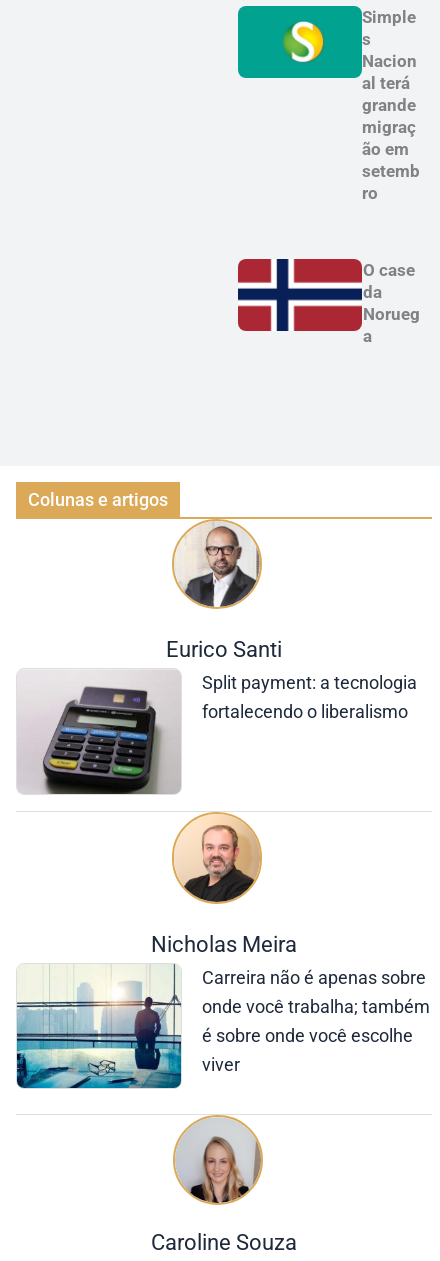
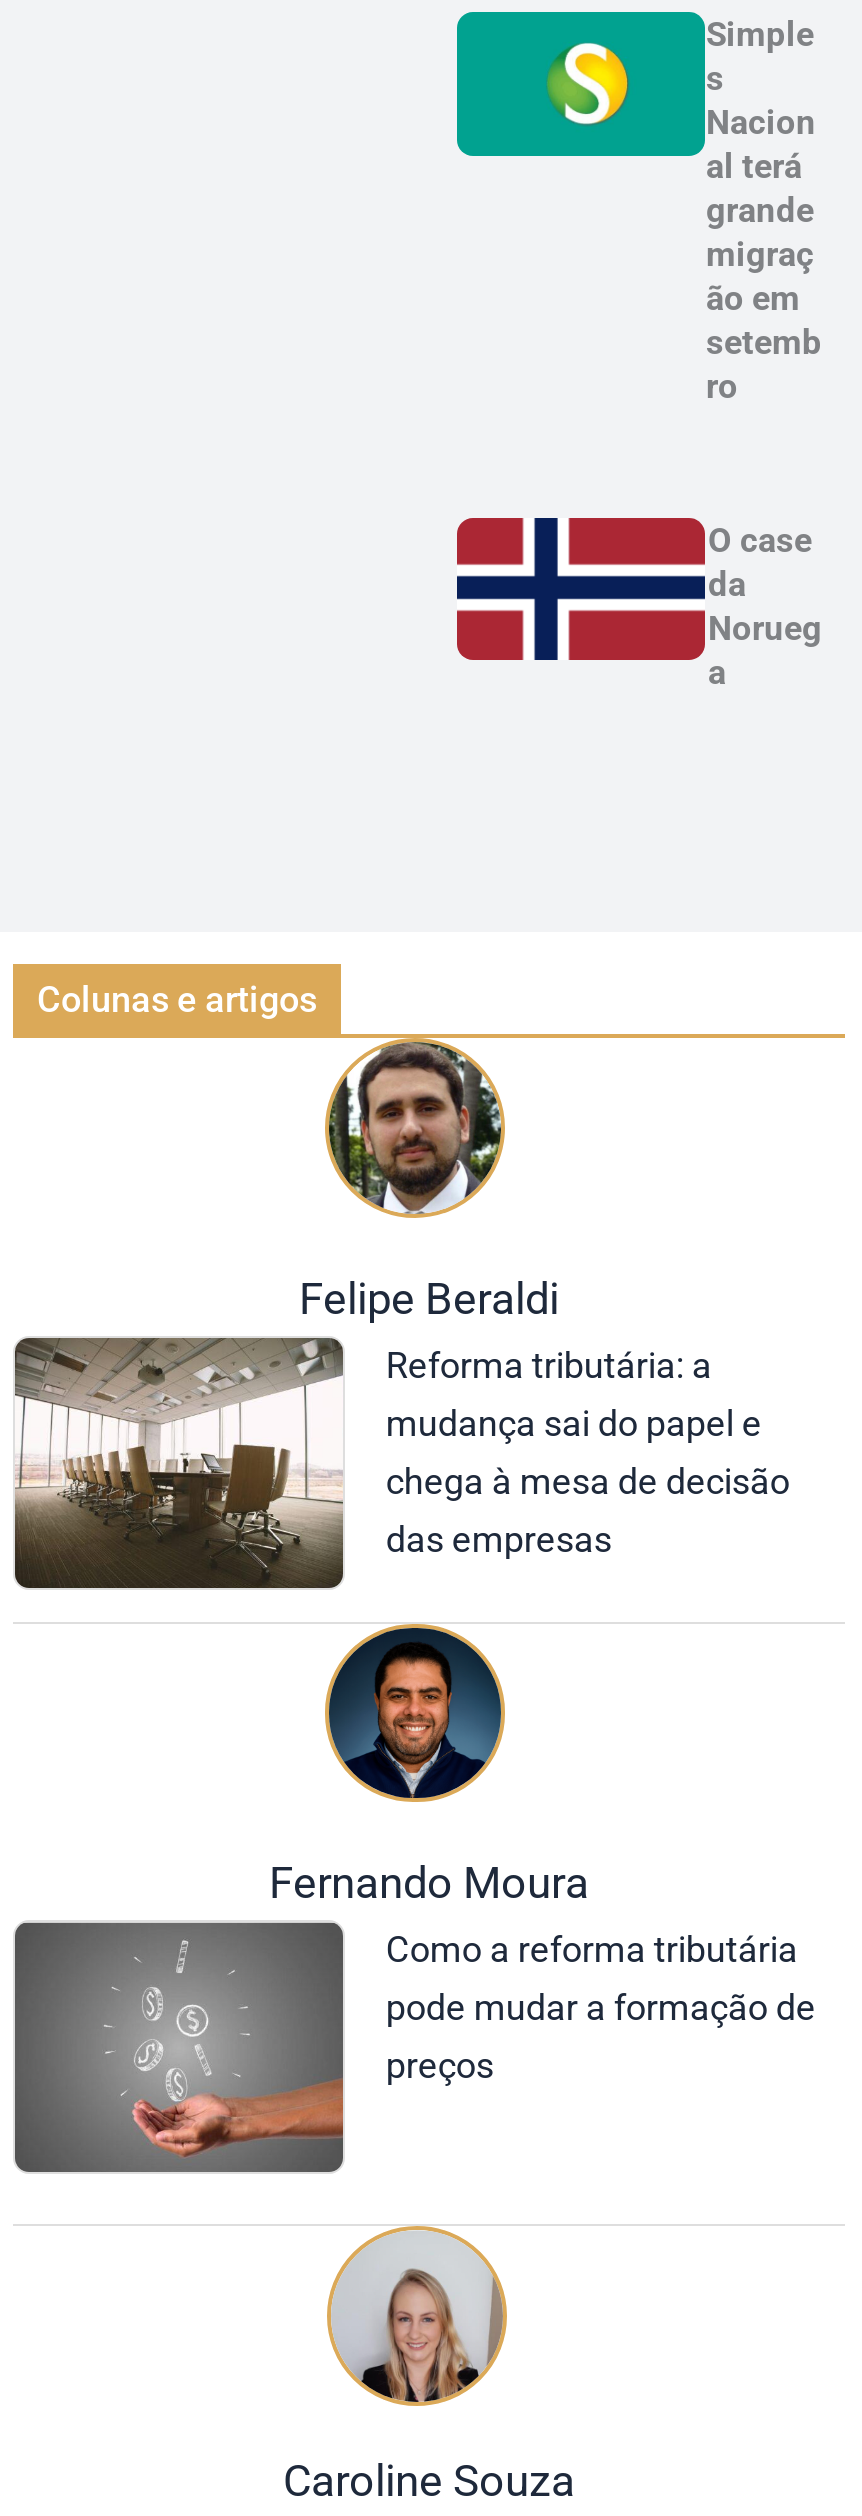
- [image]
- Eurico Santi
- Split payment: a tecnologia
- fortalecendo o liberalismo
+ [image]
+ Felipe Beraldi
+ Reforma tributária: a
+ mudança sai do papel e
+ chega à mesa de decisão
+ das empresas

- [image]
+ [image]

- [image]
- Nicholas Meira
- Carreira não é apenas sobre
- onde você trabalha; também
- é sobre onde você escolhe
- viver
+ [image]
+ Fernando Moura
+ Como a reforma tributária
+ pode mudar a formação de
+ preços

- [image]
+ [image]
